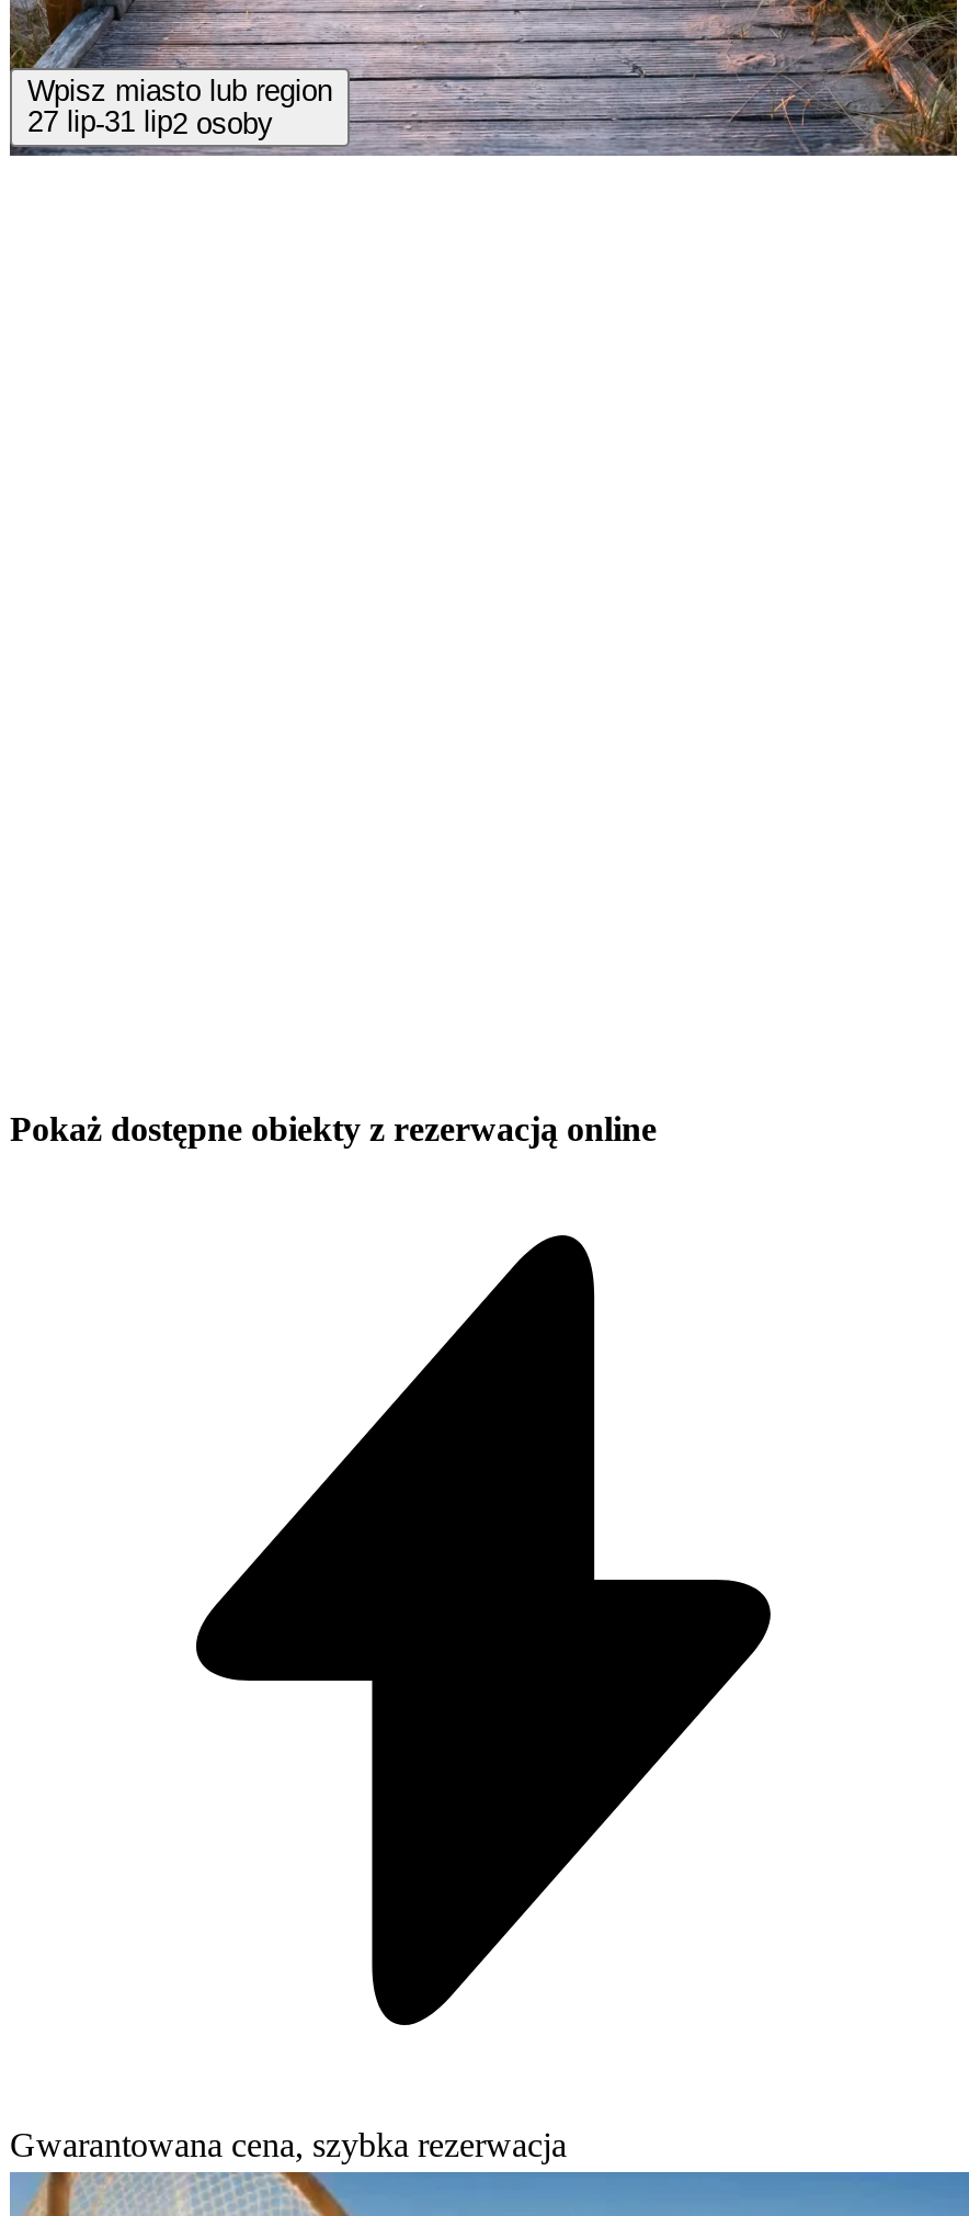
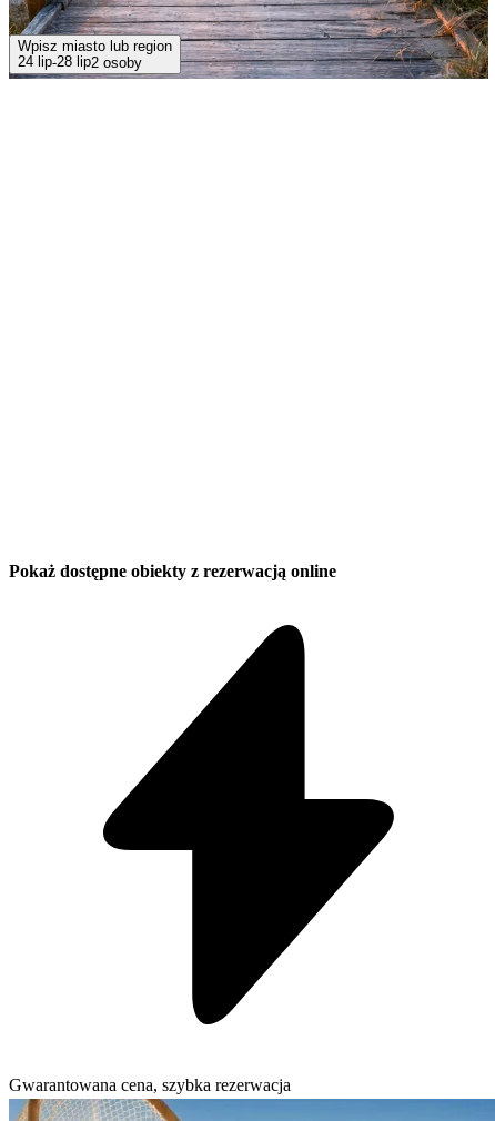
- 27 lip-31 lip2 osoby
+ 24 lip-28 lip2 osoby
